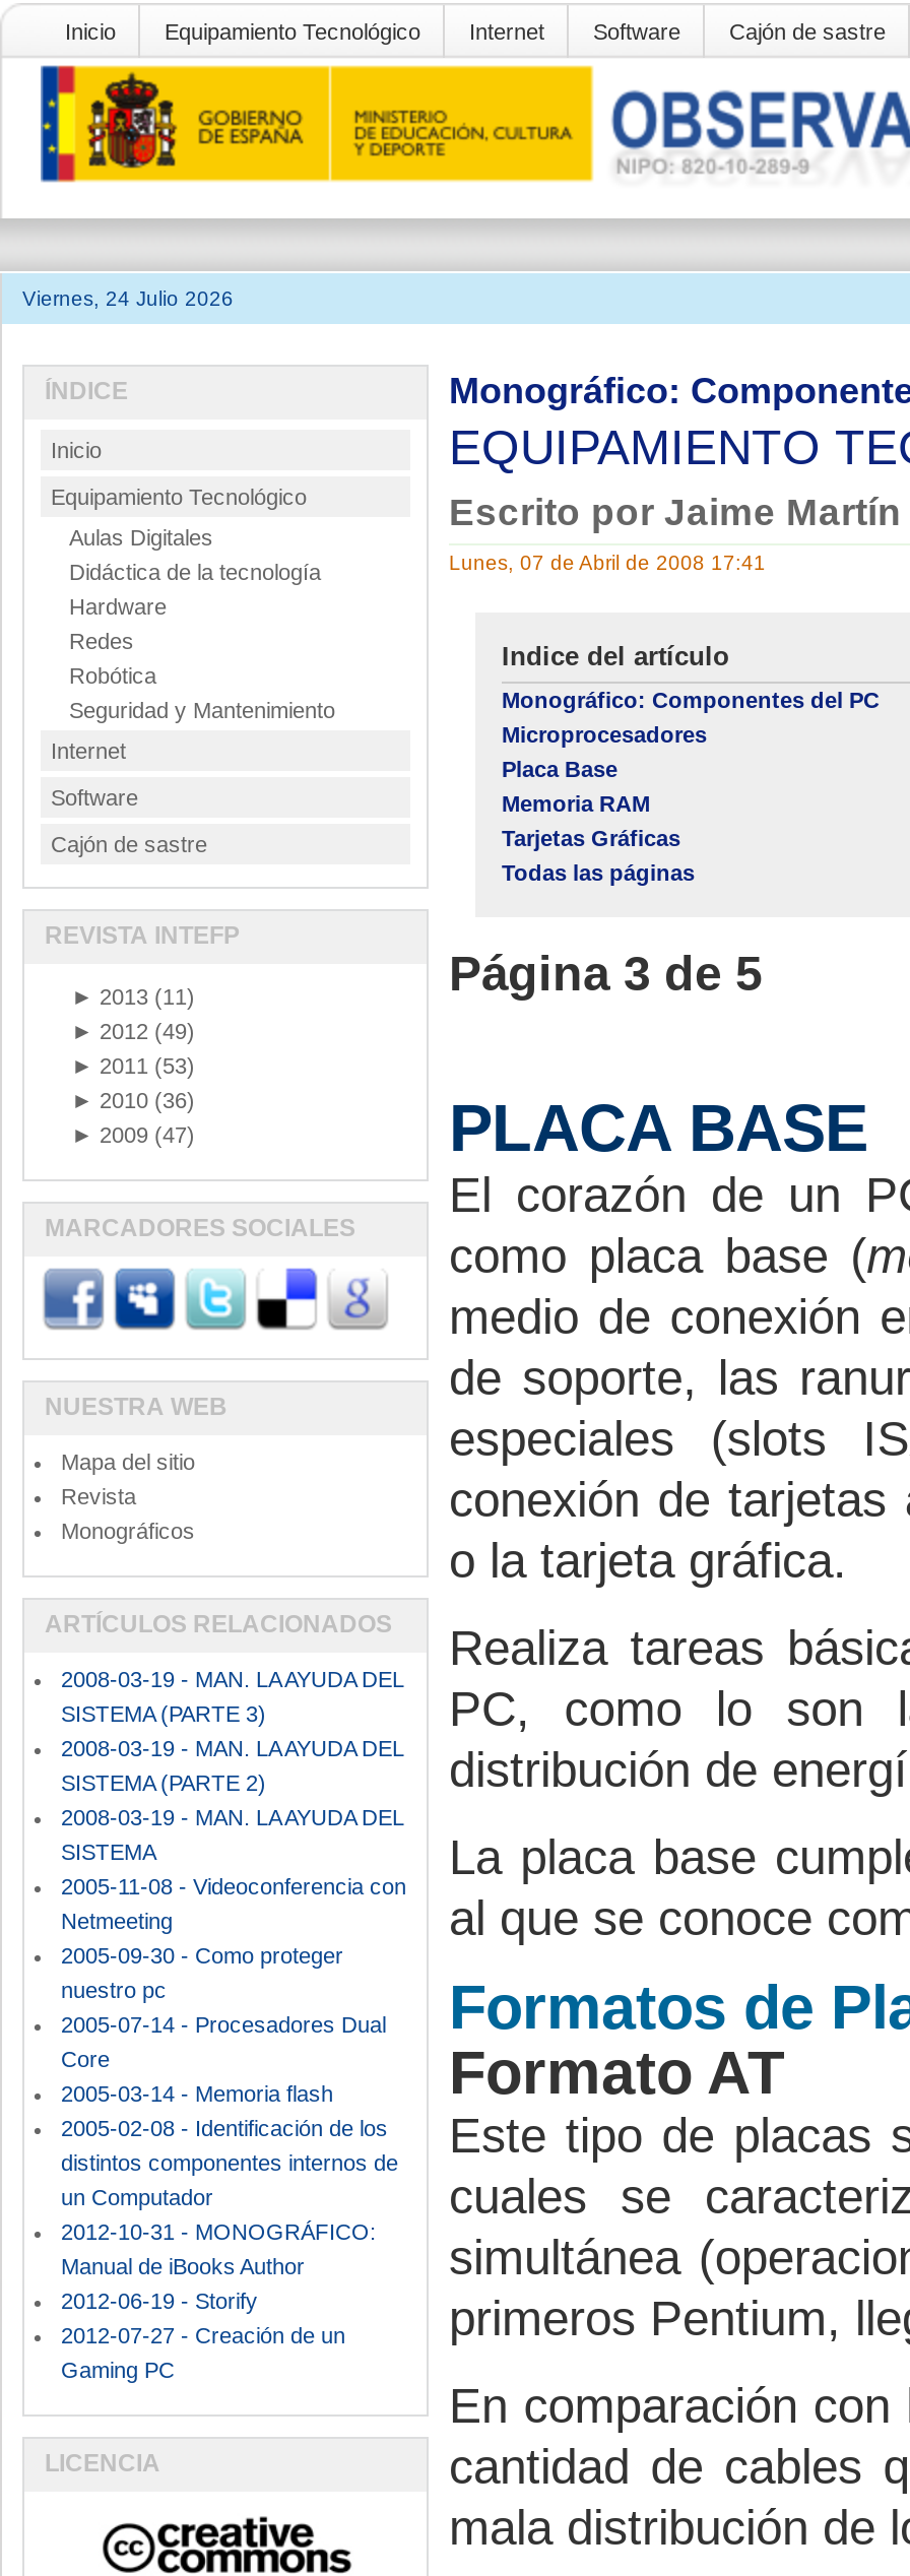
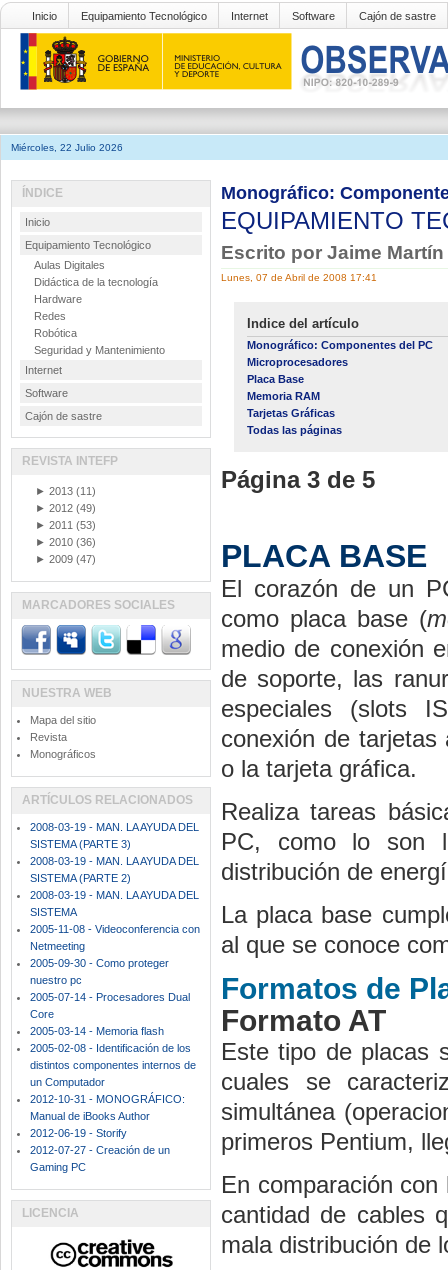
- Viernes, 24 Julio 2026
+ Miércoles, 22 Julio 2026
